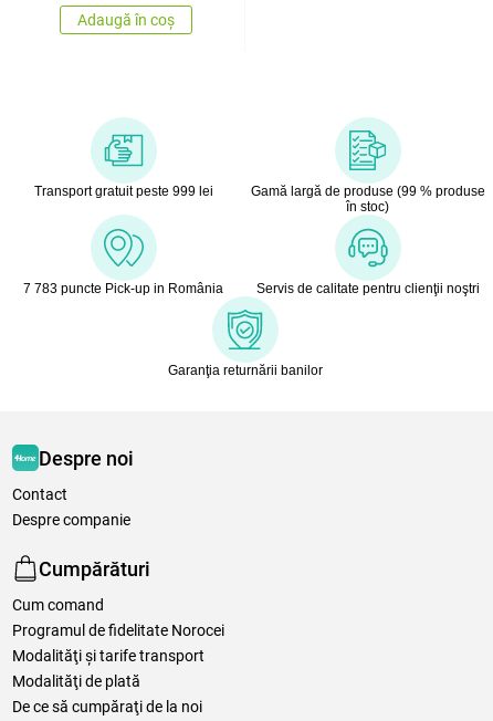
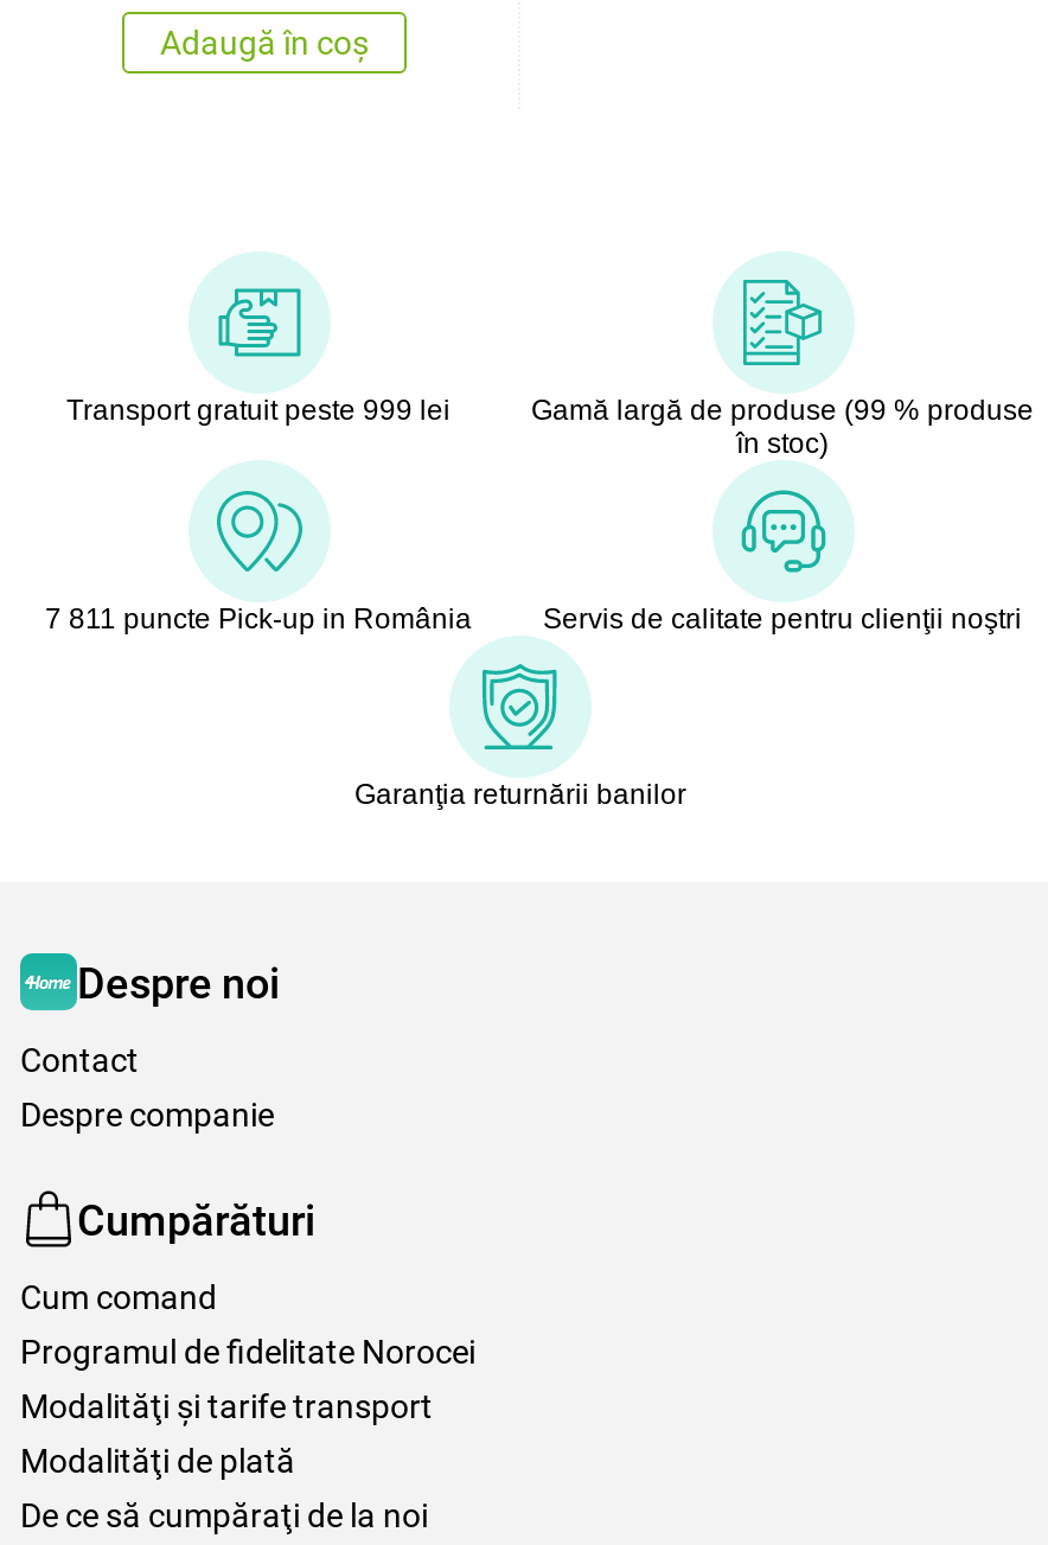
- 7 783 puncte Pick-up in România
+ 7 811 puncte Pick-up in România
